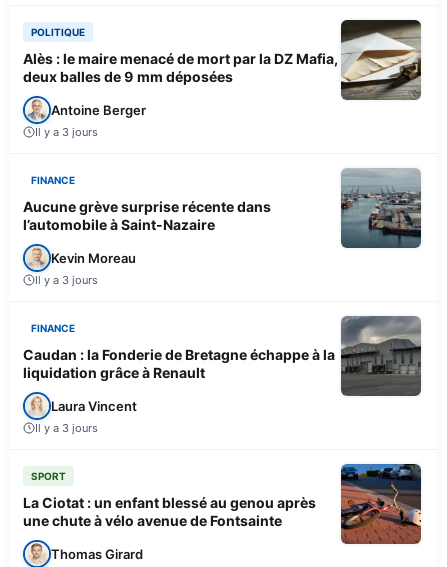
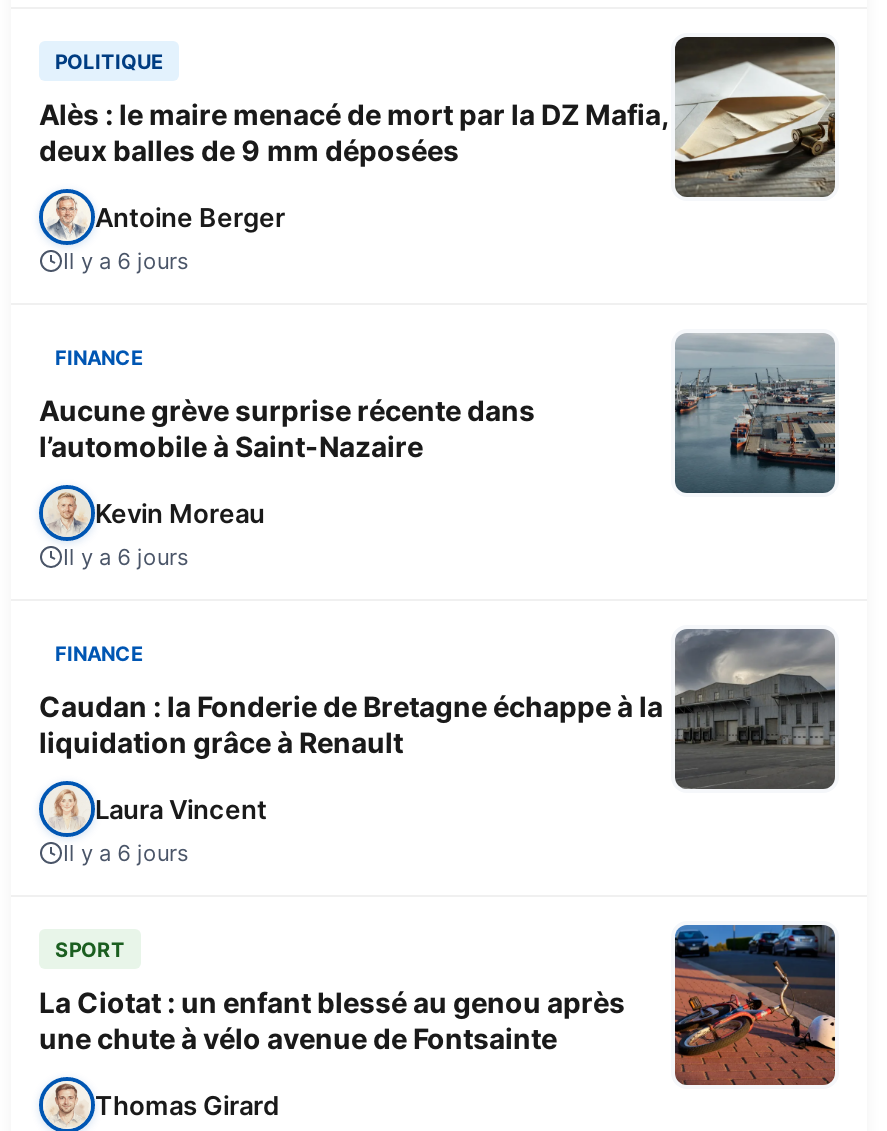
- Il y a 3 jours
+ Il y a 6 jours

- Il y a 3 jours
+ Il y a 6 jours

- Il y a 3 jours
+ Il y a 6 jours
